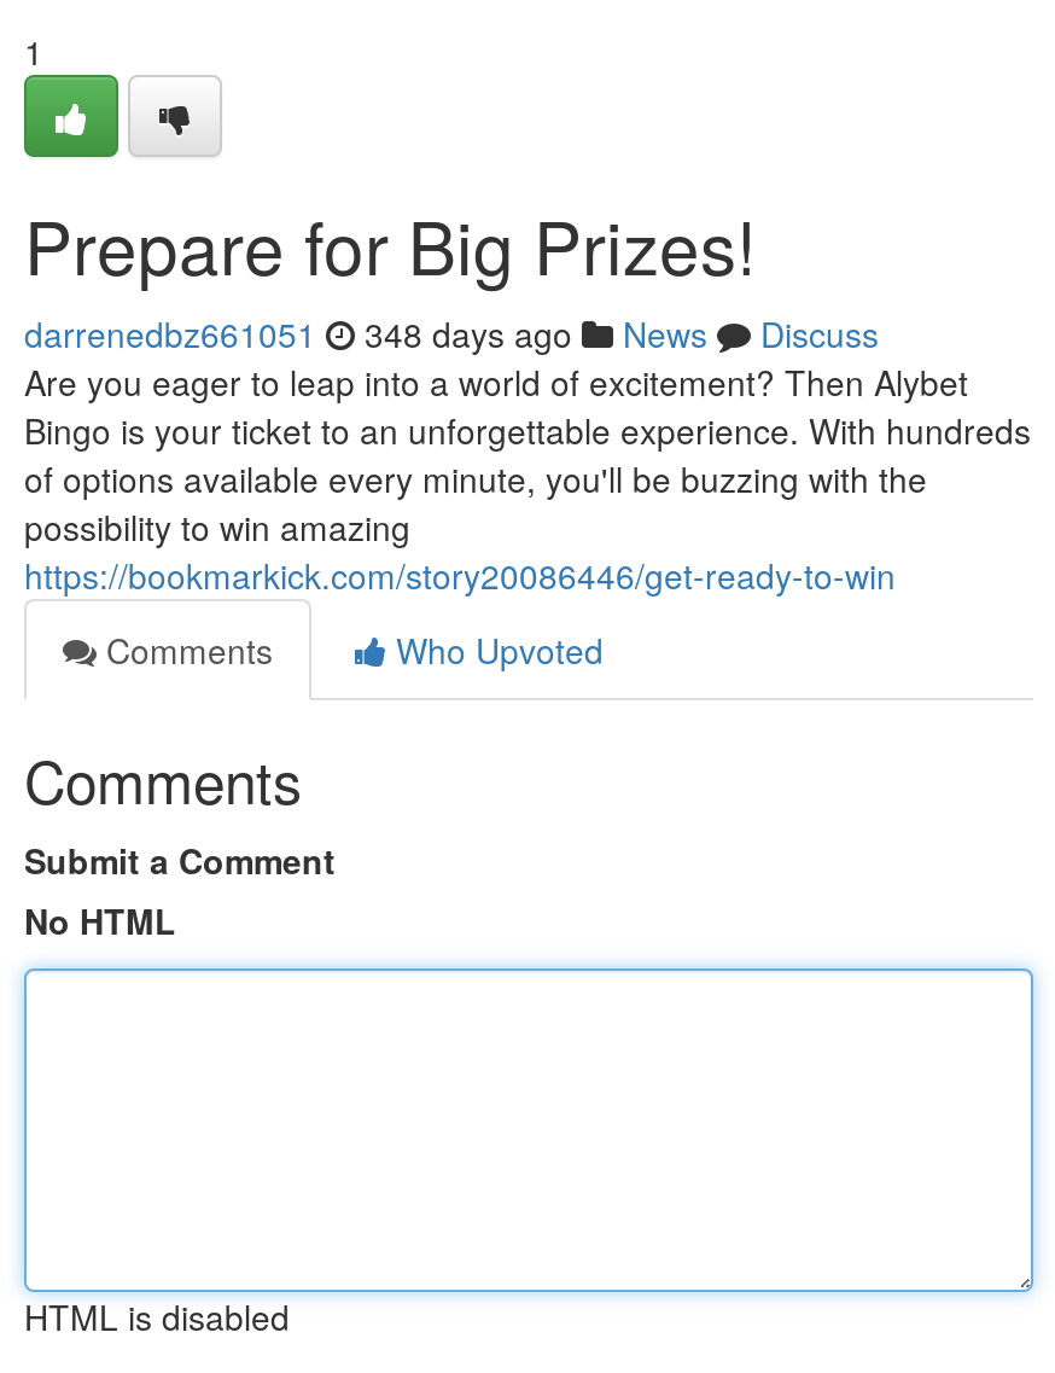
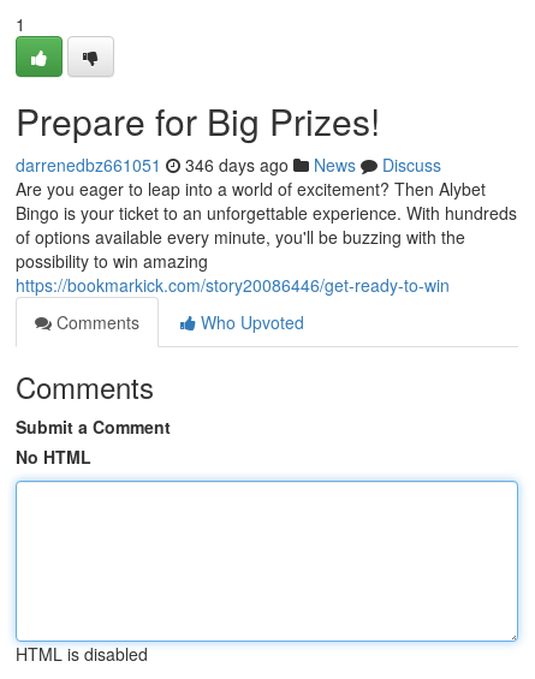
- darrenedbz661051 348 days ago News Discuss
+ darrenedbz661051 346 days ago News Discuss
